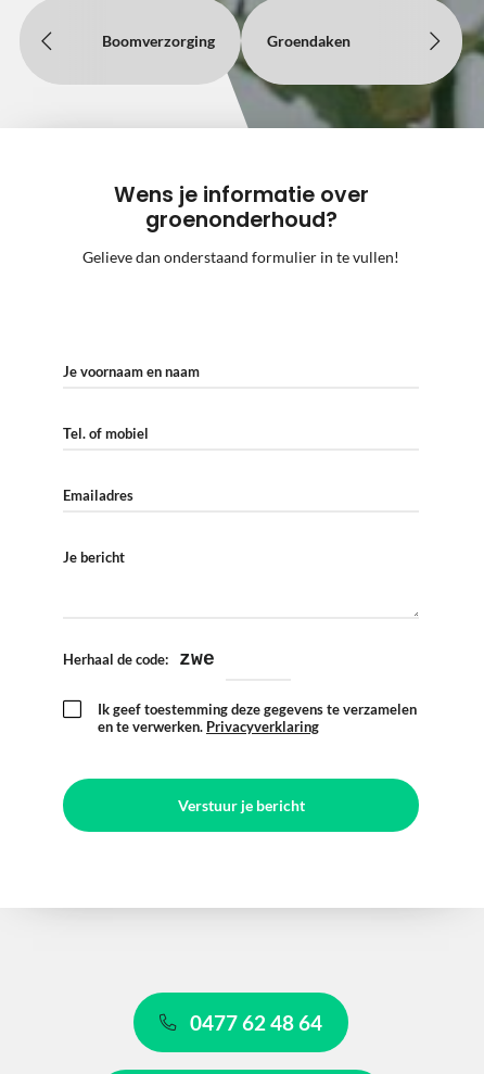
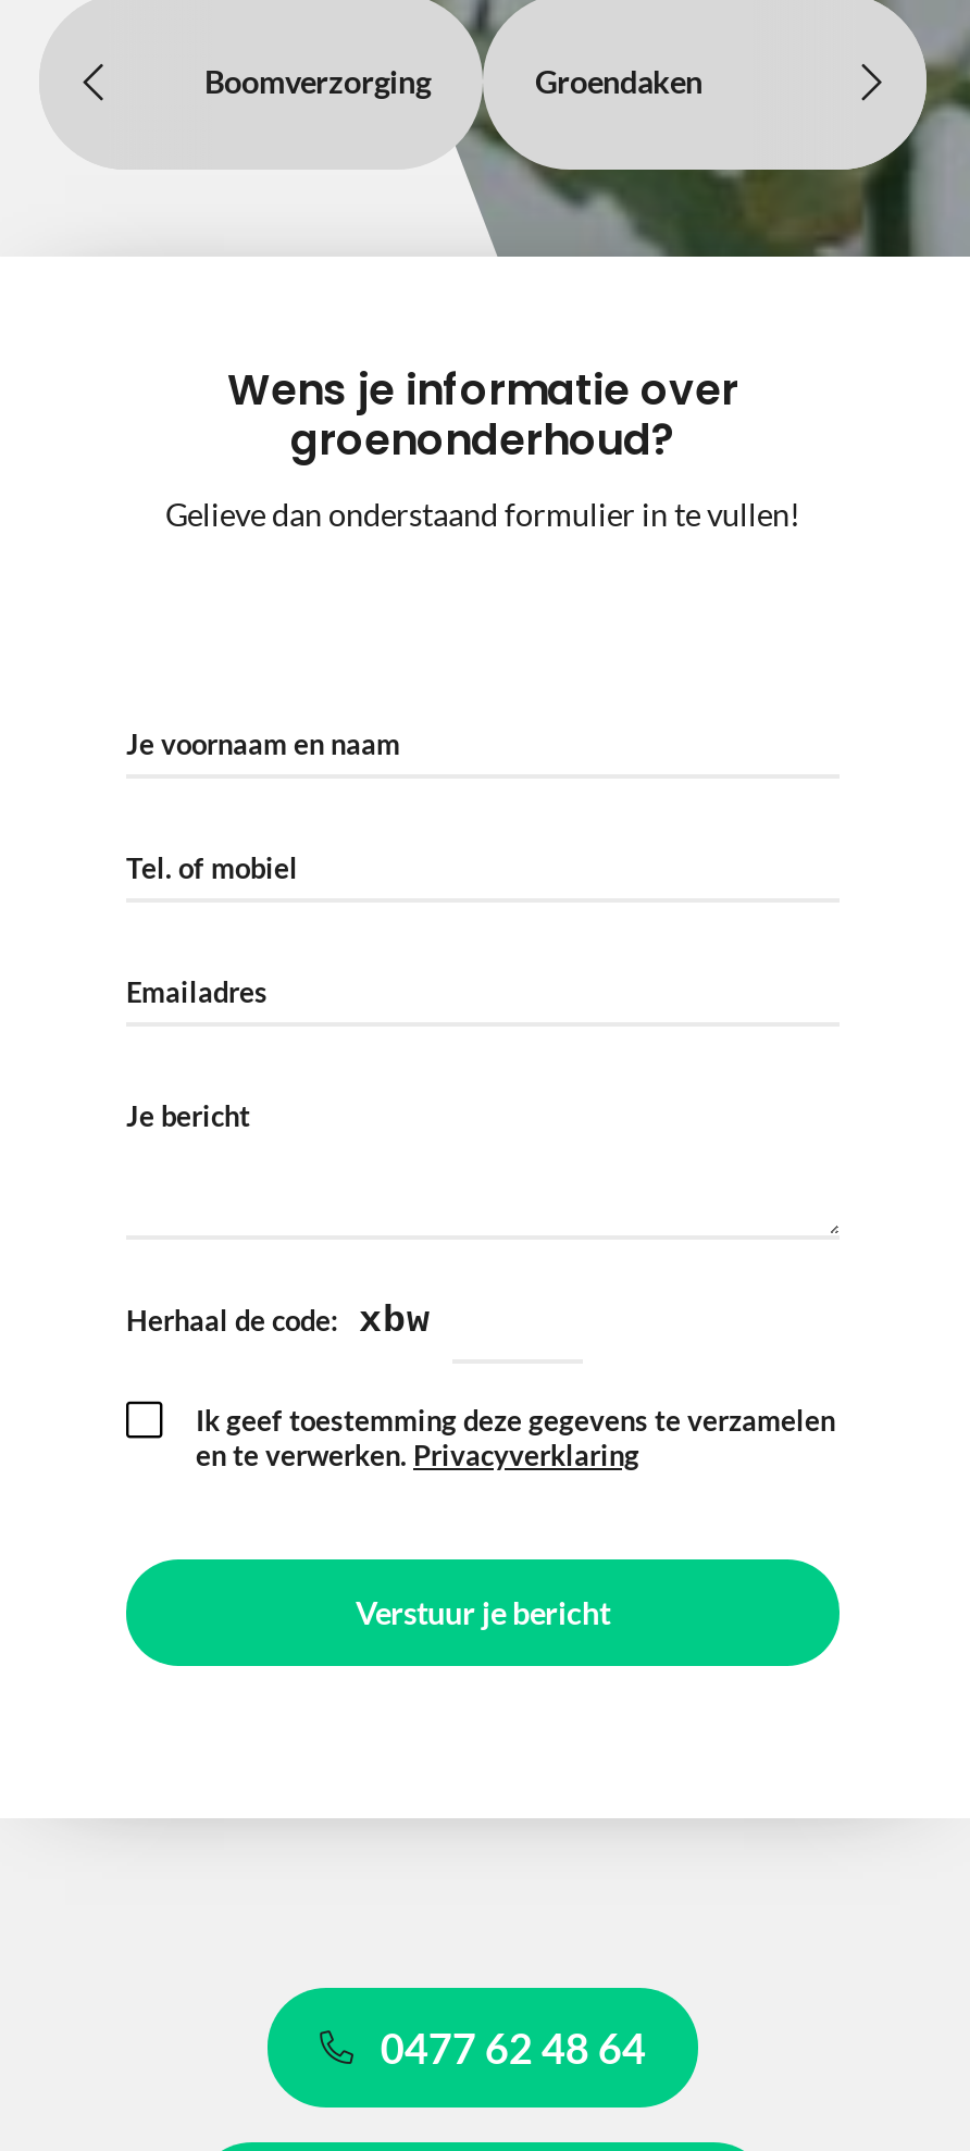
- zwe
+ xbw
